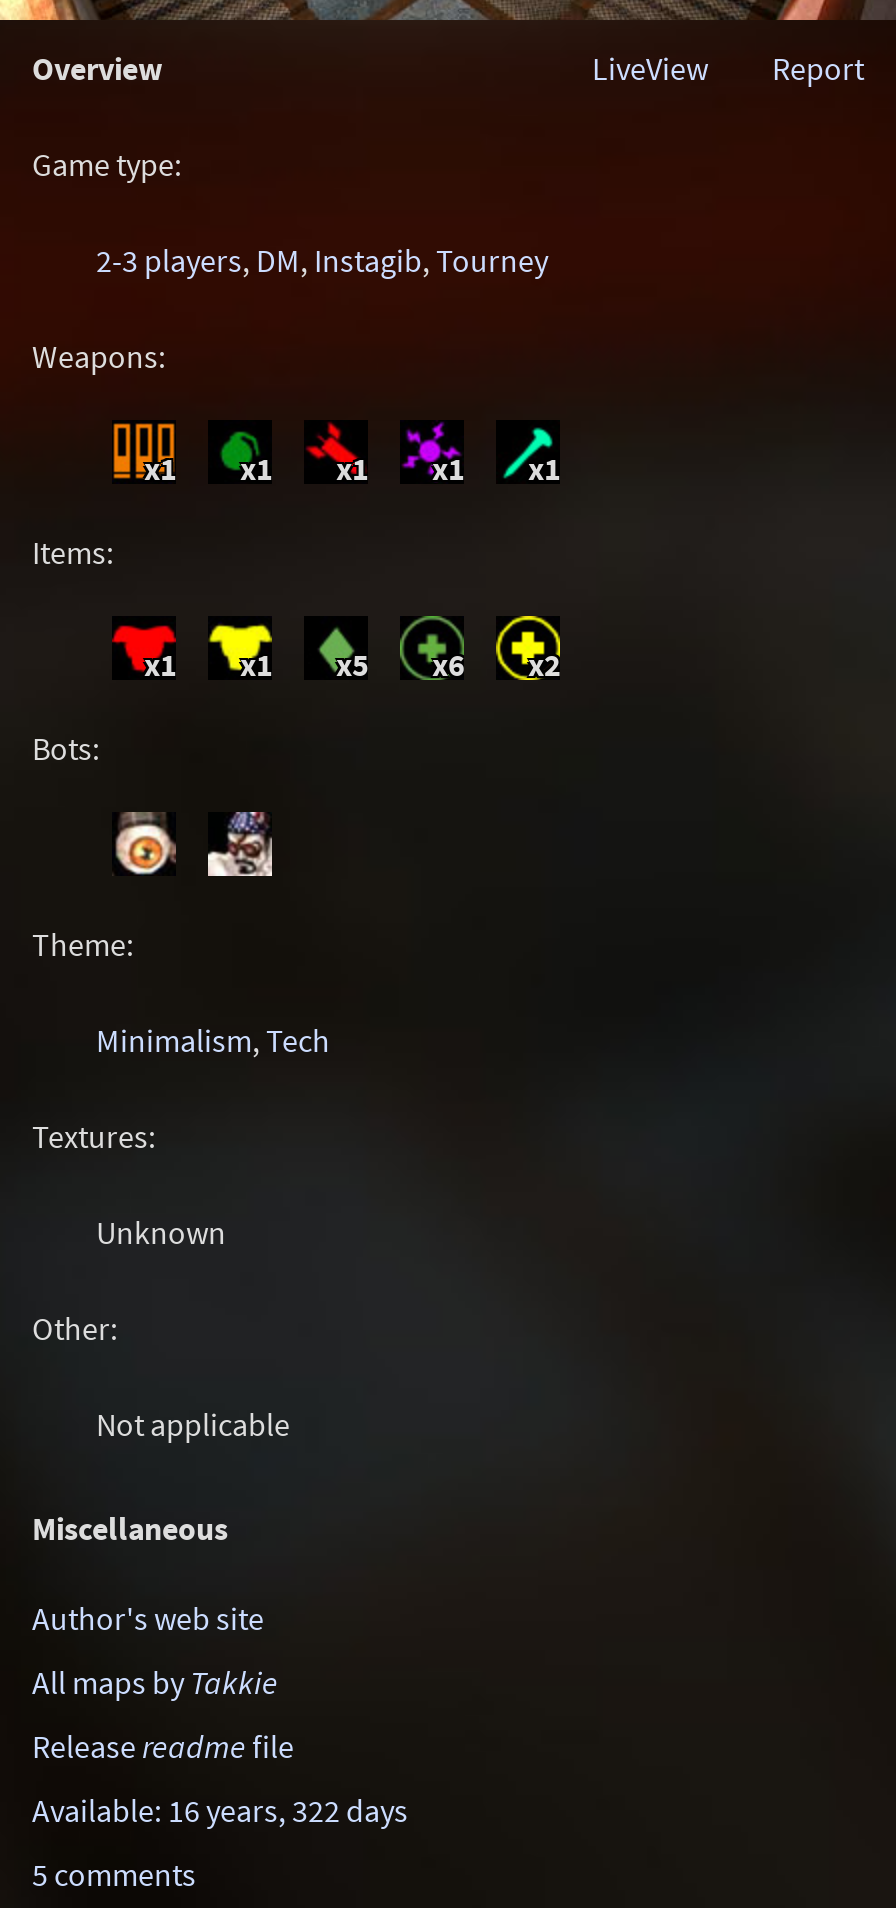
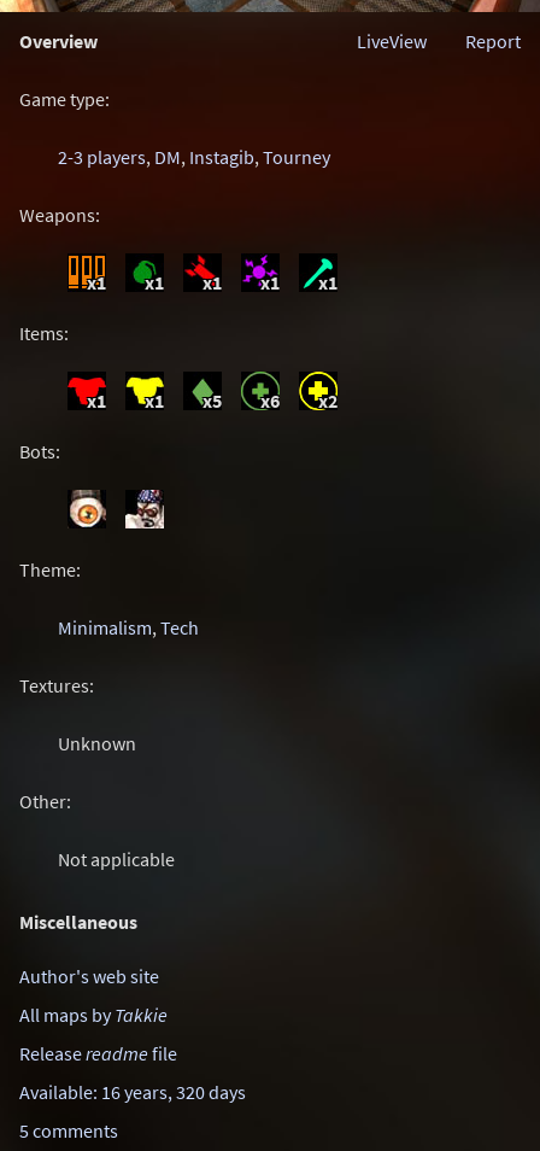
- Available: 16 years, 322 days
+ Available: 16 years, 320 days
